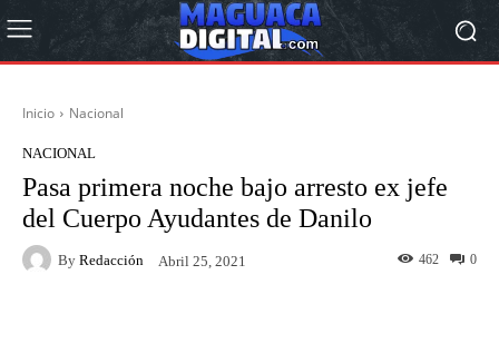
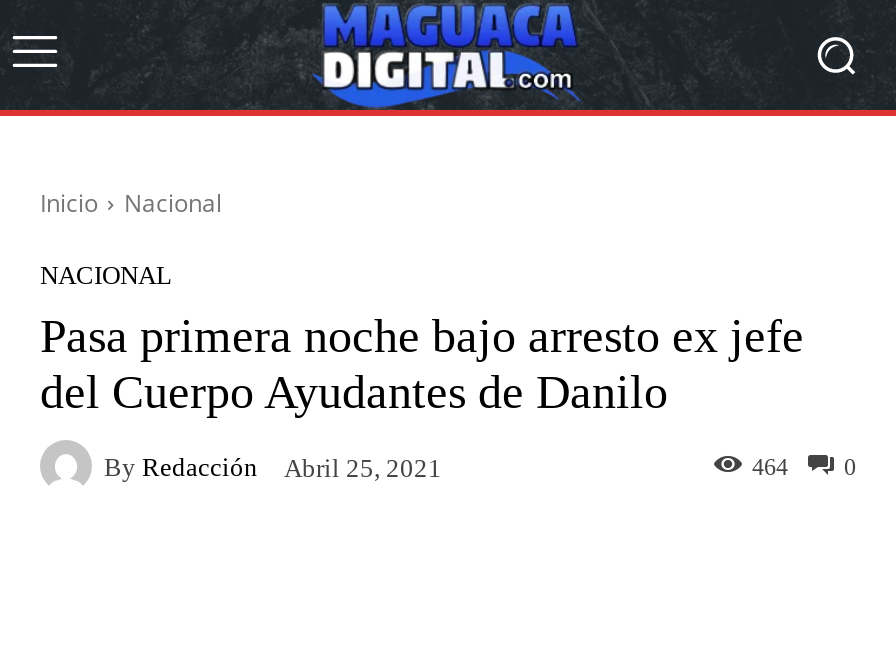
- 462 0
+ 464 0
